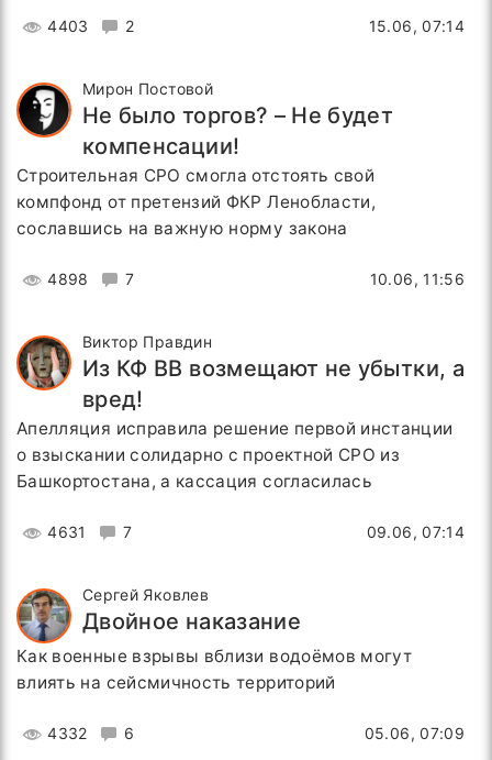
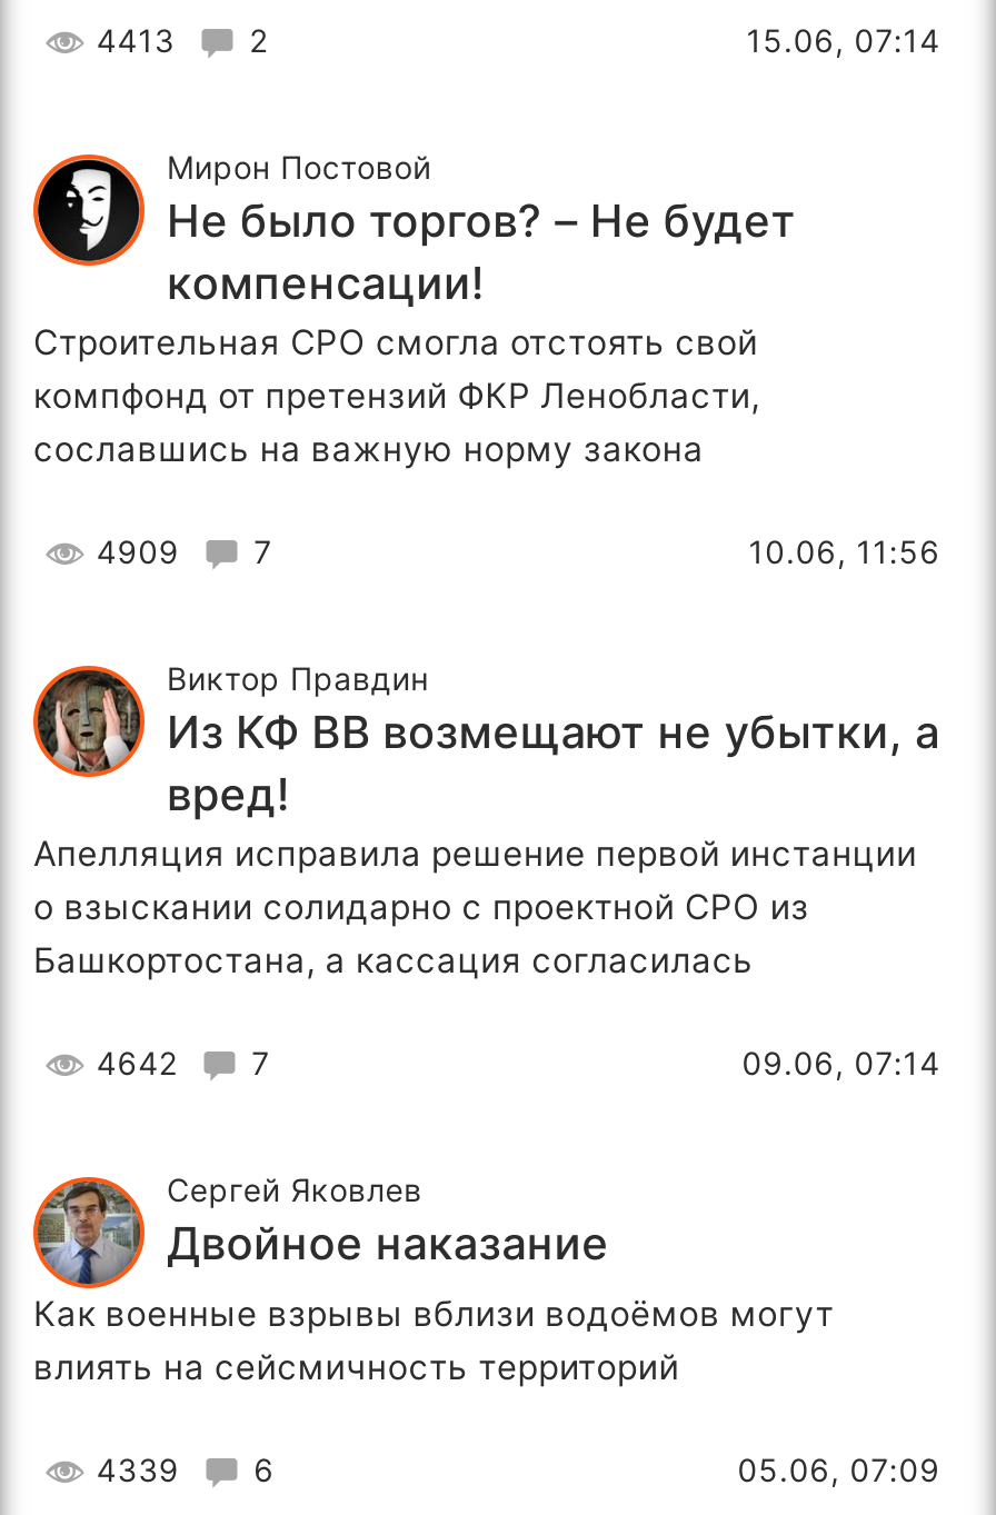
- 4403 2
+ 4413 2

- 4898 7
+ 4909 7

- 4631 7
+ 4642 7

- 4332 6
+ 4339 6
